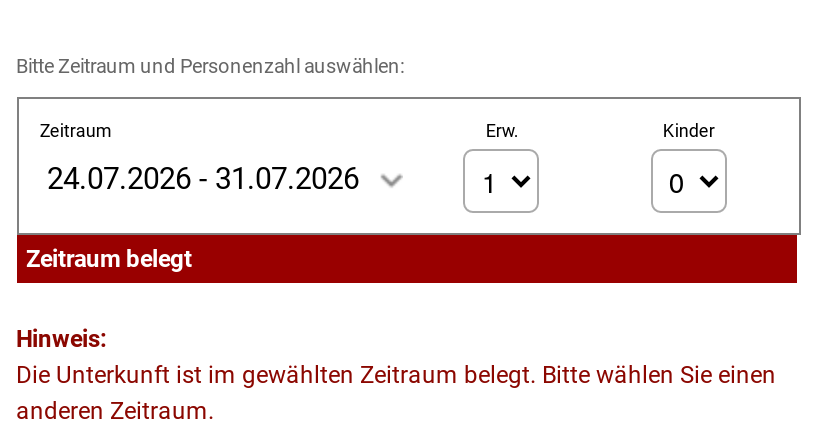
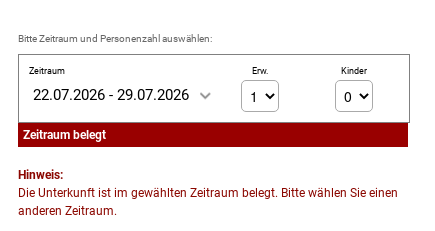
- 24.07.2026 - 31.07.2026
+ 22.07.2026 - 29.07.2026
